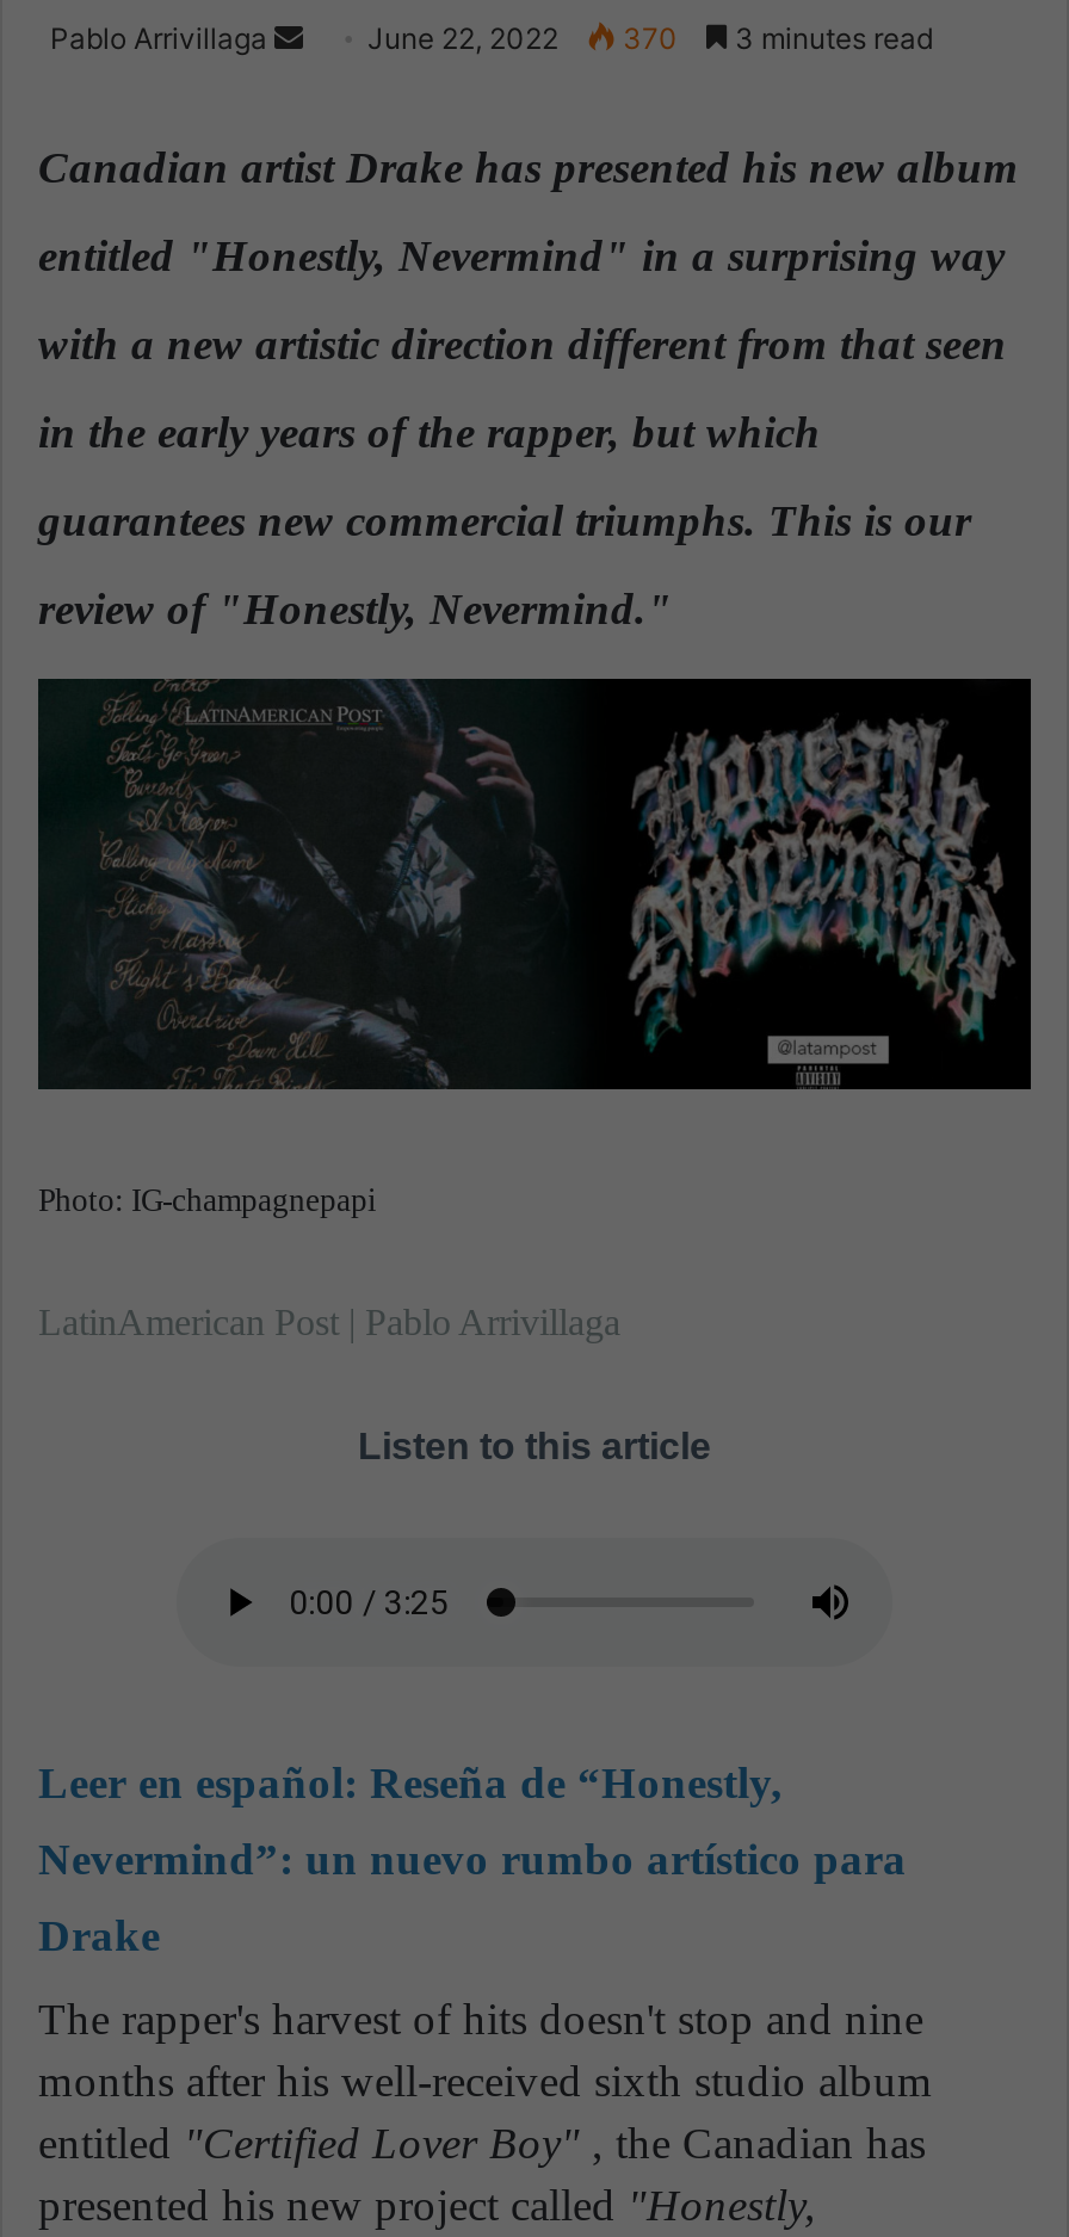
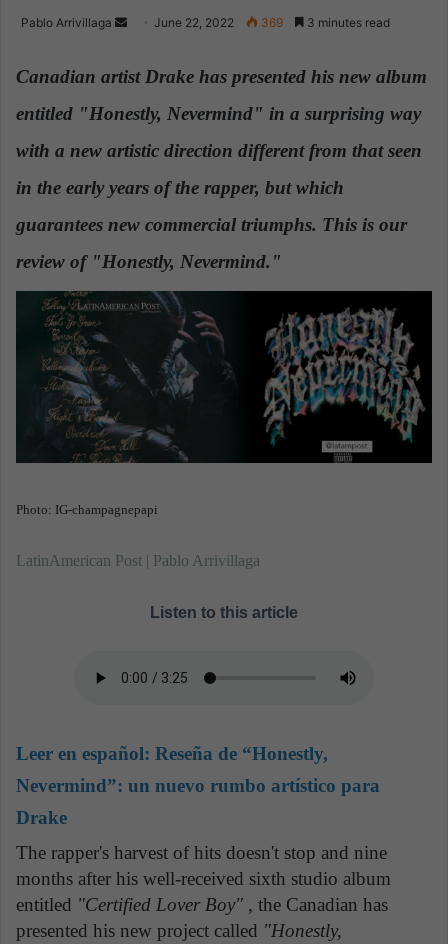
- 370
+ 369
